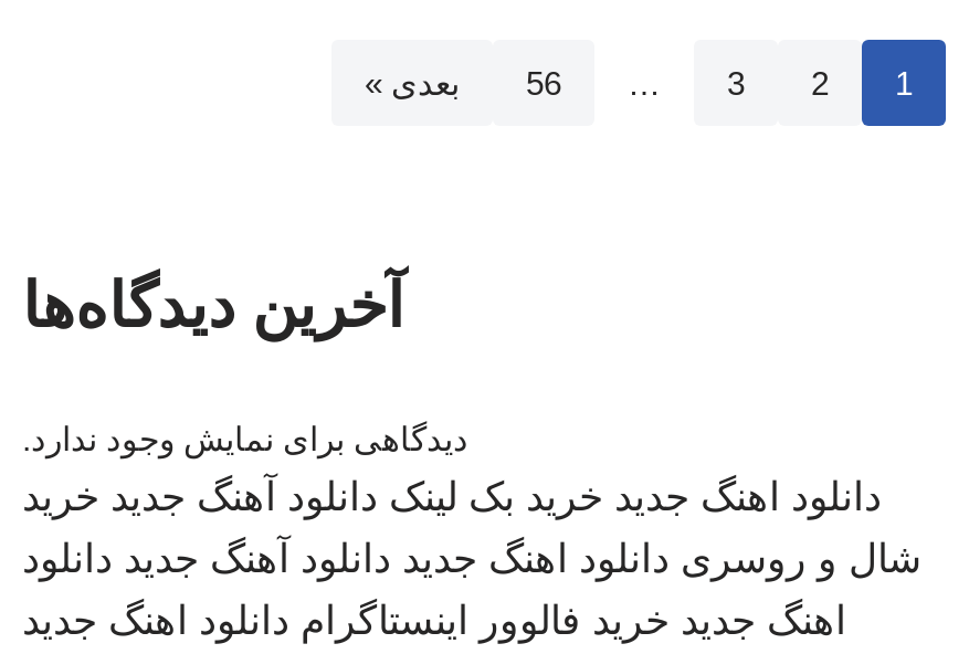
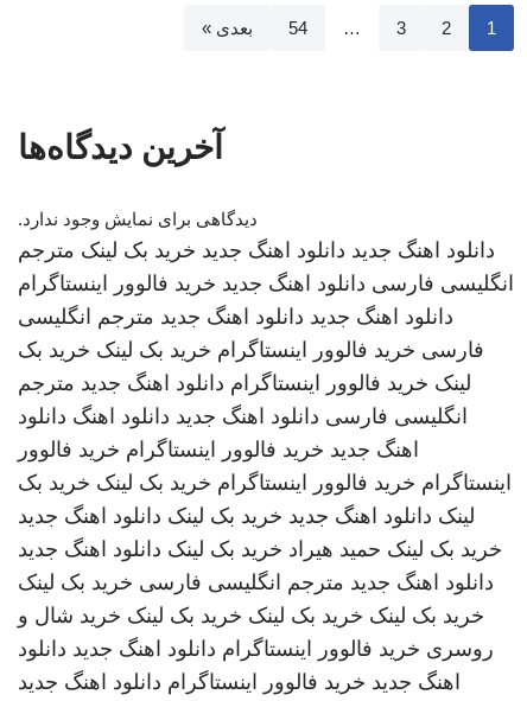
- 56
+ 54

- دانلود اهنگ جدید خرید بک لینک دانلود آهنگ جدید خرید
- شال و روسری دانلود اهنگ جدید دانلود آهنگ جدید دانلود
+ دانلود اهنگ جدید دانلود اهنگ جدید خرید بک لینک مترجم
+ انگلیسی فارسی دانلود اهنگ جدید خرید فالوور اینستاگرام
+ دانلود اهنگ جدید دانلود اهنگ جدید مترجم انگلیسی
+ فارسی خرید فالوور اینستاگرام خرید بک لینک خرید بک
+ لینک خرید فالوور اینستاگرام دانلود اهنگ جدید مترجم
+ انگلیسی فارسی دانلود اهنگ جدید دانلود اهنگ دانلود
+ اهنگ جدید خرید فالوور اینستاگرام خرید فالوور
+ اینستاگرام خرید فالوور اینستاگرام خرید بک لینک خرید بک
+ لینک دانلود اهنگ جدید خرید بک لینک دانلود اهنگ جدید
+ خرید بک لینک حمید هیراد خرید بک لینک دانلود اهنگ جدید
+ دانلود اهنگ جدید مترجم انگلیسی فارسی خرید بک لینک
+ خرید بک لینک خرید بک لینک خرید بک لینک خرید شال و
+ روسری خرید فالوور اینستاگرام دانلود اهنگ جدید دانلود
